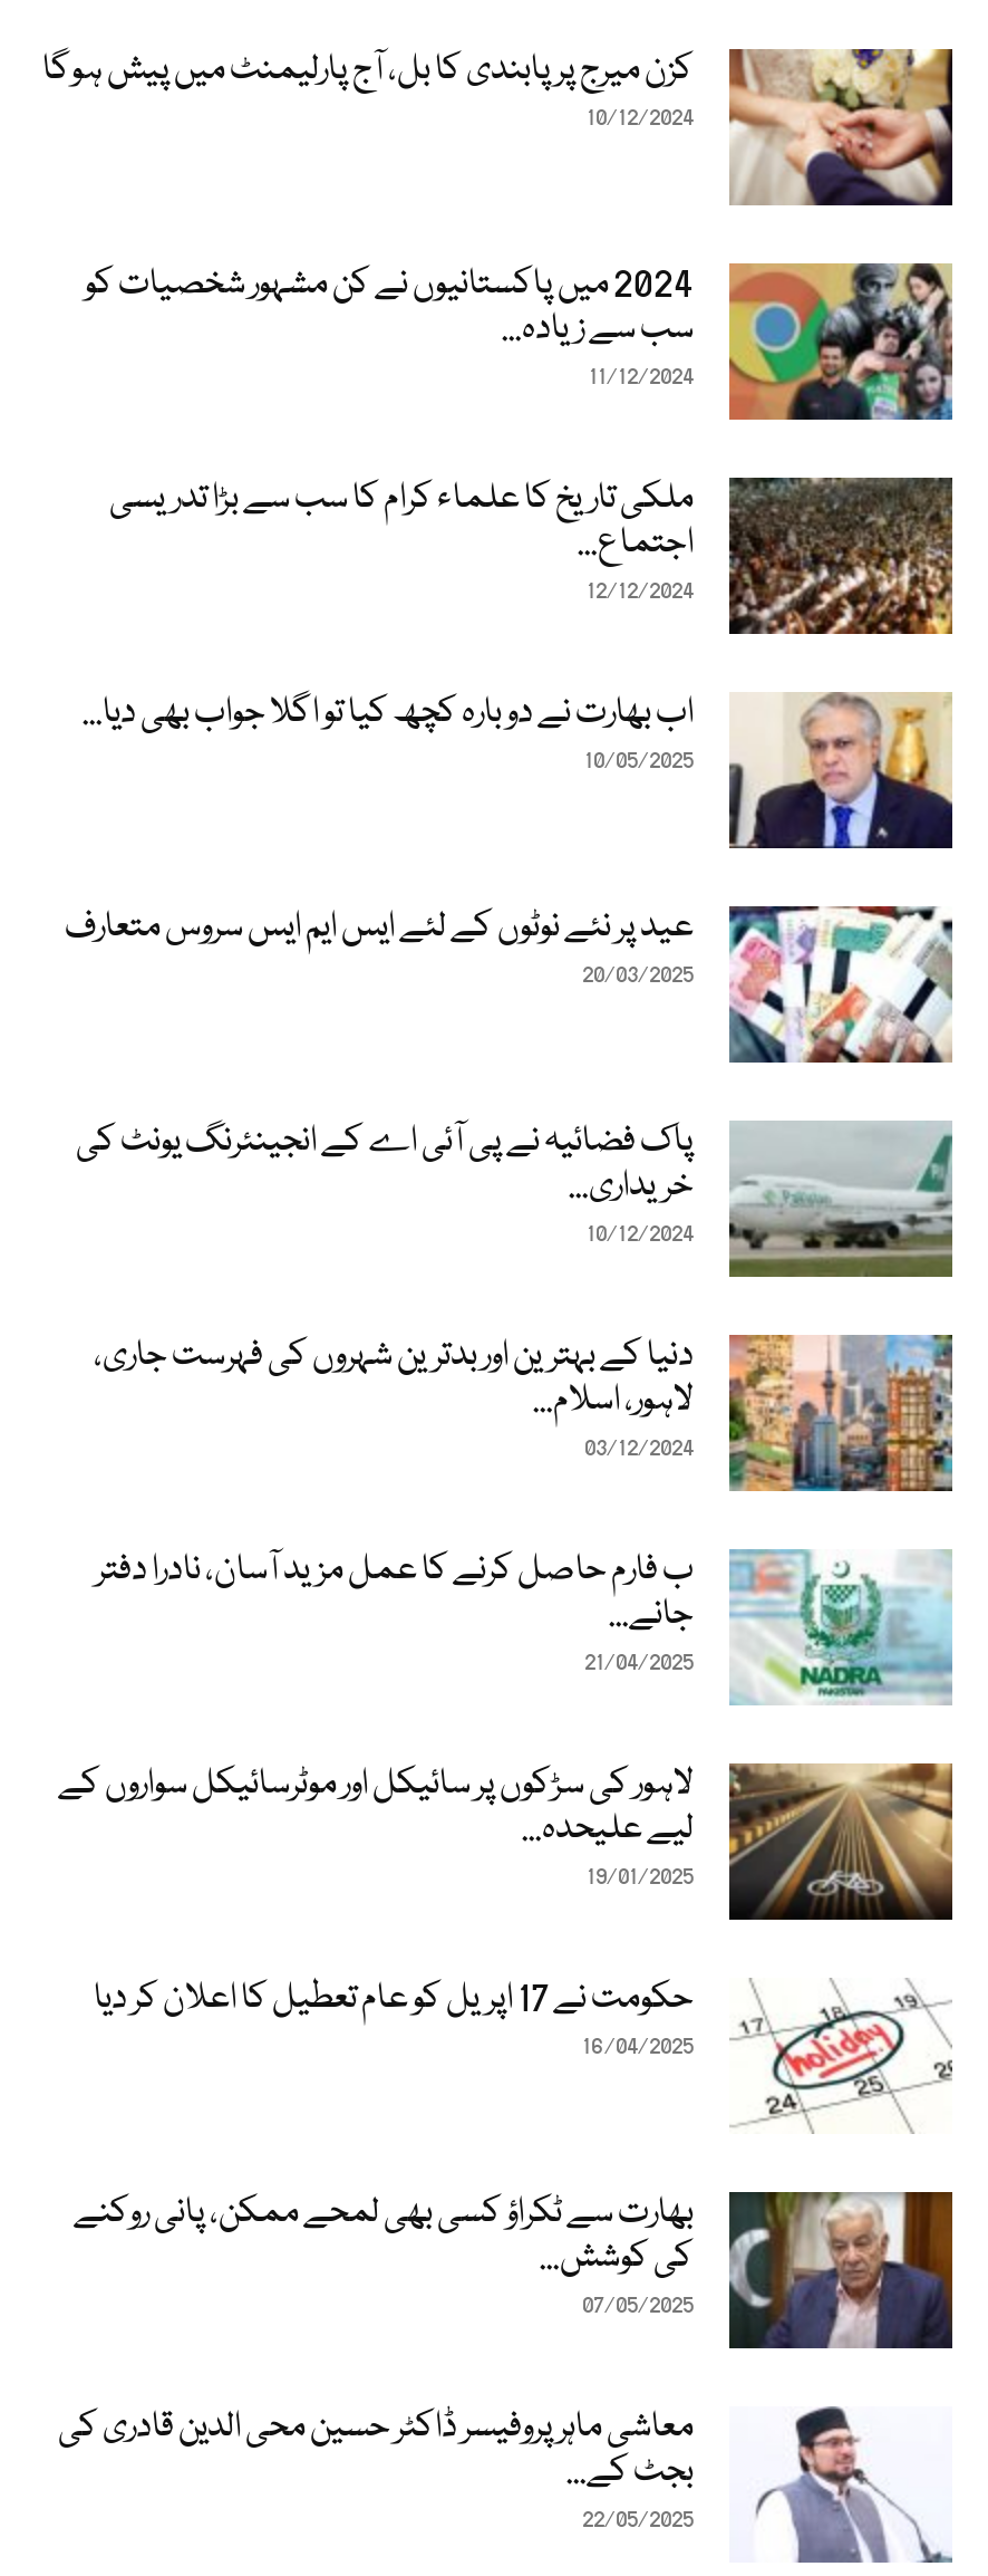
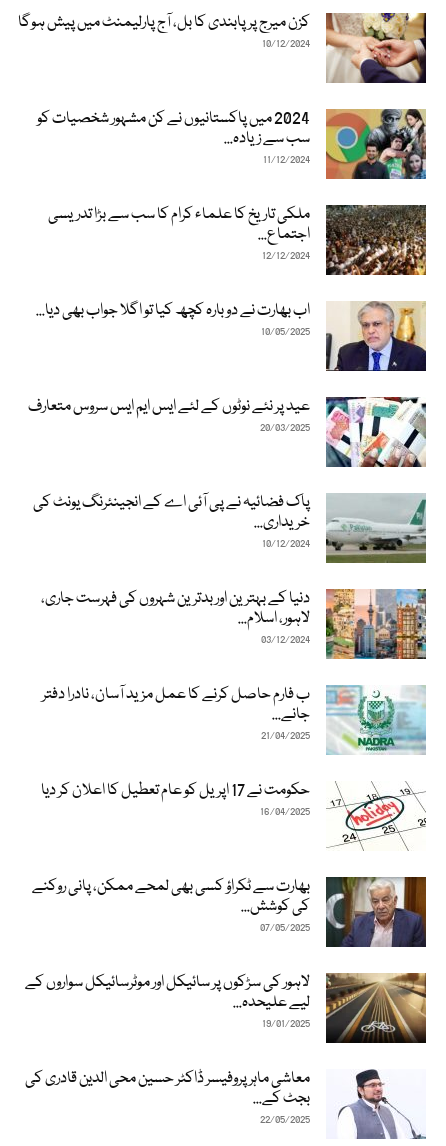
moved down: [image] | لاہور کی سڑکوں پر سائیکل اور موٹرسائیکل سواروں کے | لیے علیحدہ... | 19/01/2025

moved up: [image] | 16/04/2025 | بھارت سے ٹکراؤ کسی بھی لمحے ممکن، پانی روکنے | کی کوشش... | 07/05/2025
